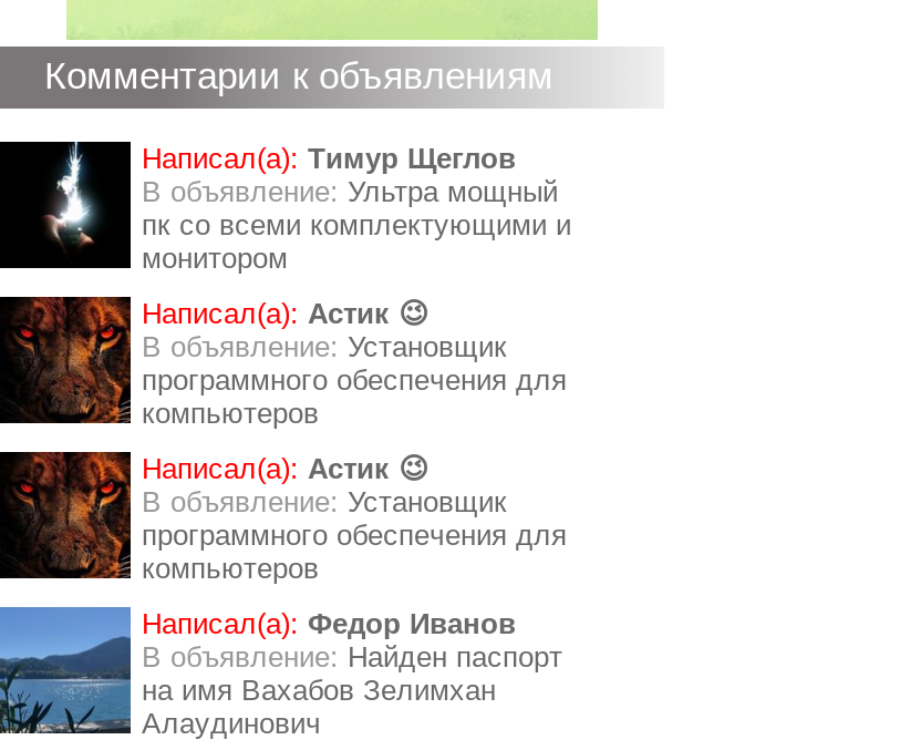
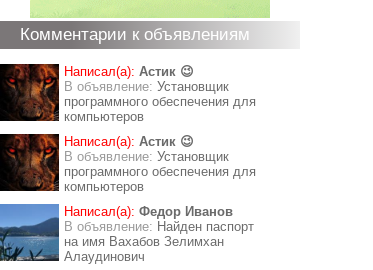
- [image]
- Написал(а): Тимур Щеглов
- В объявление: Ультра мощный
- пк со всеми комплектующими и
- монитором
